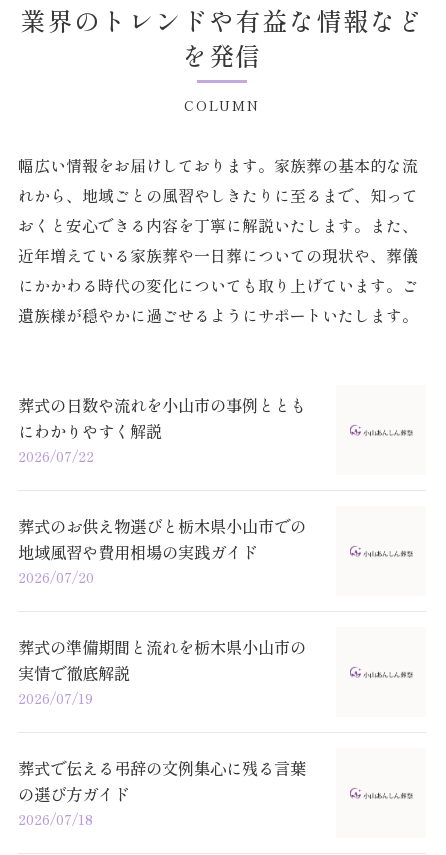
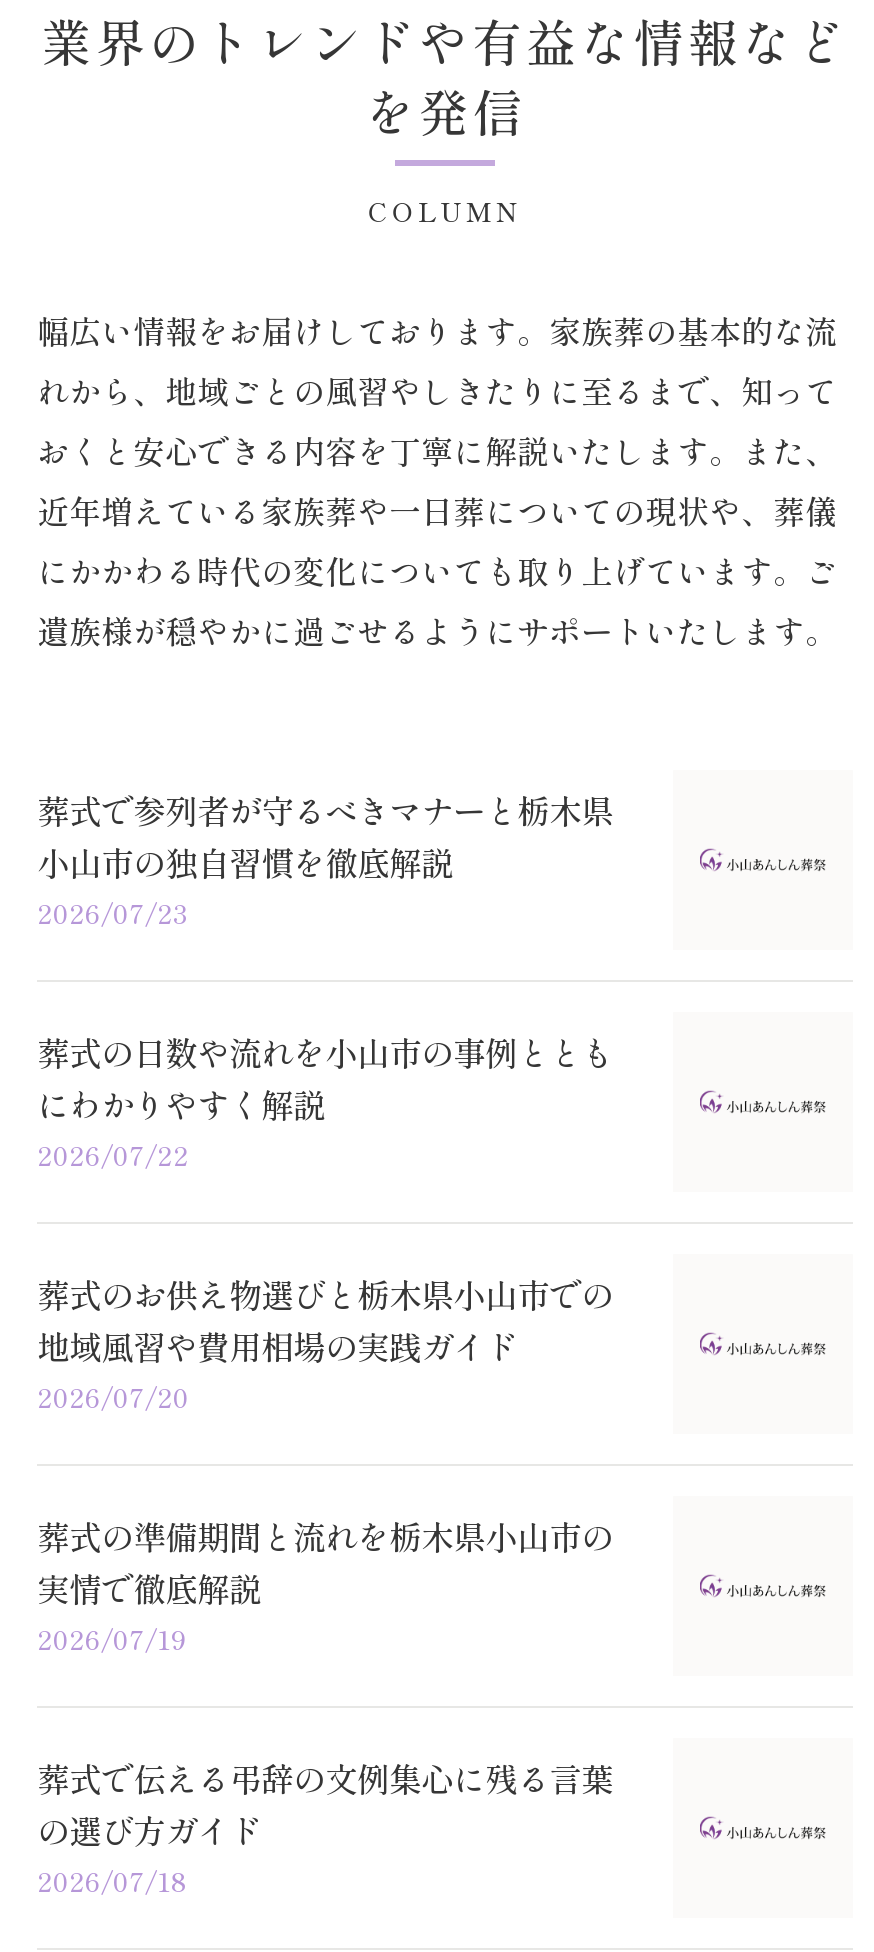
+ 葬式で参列者が守るべきマナーと栃木県
+ 小山市の独自習慣を徹底解説
+ 2026/07/23
